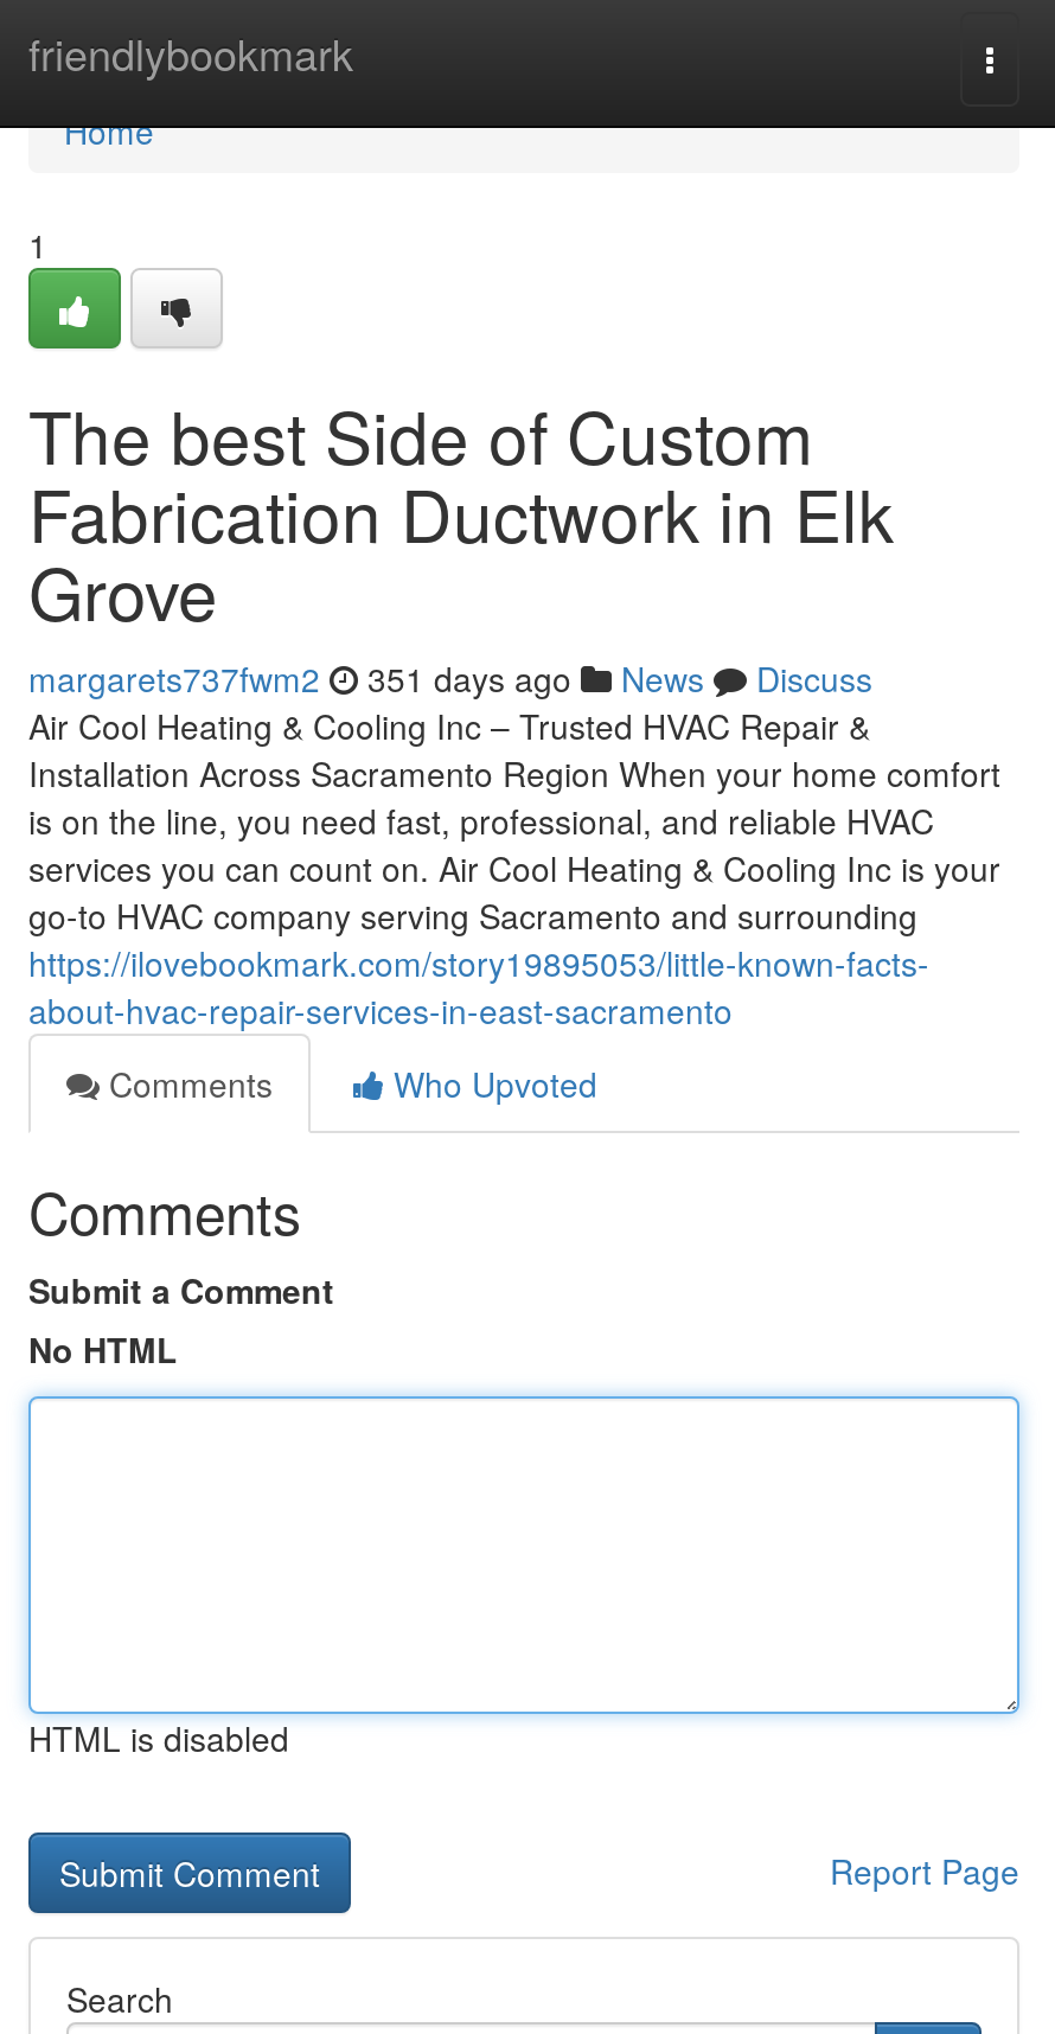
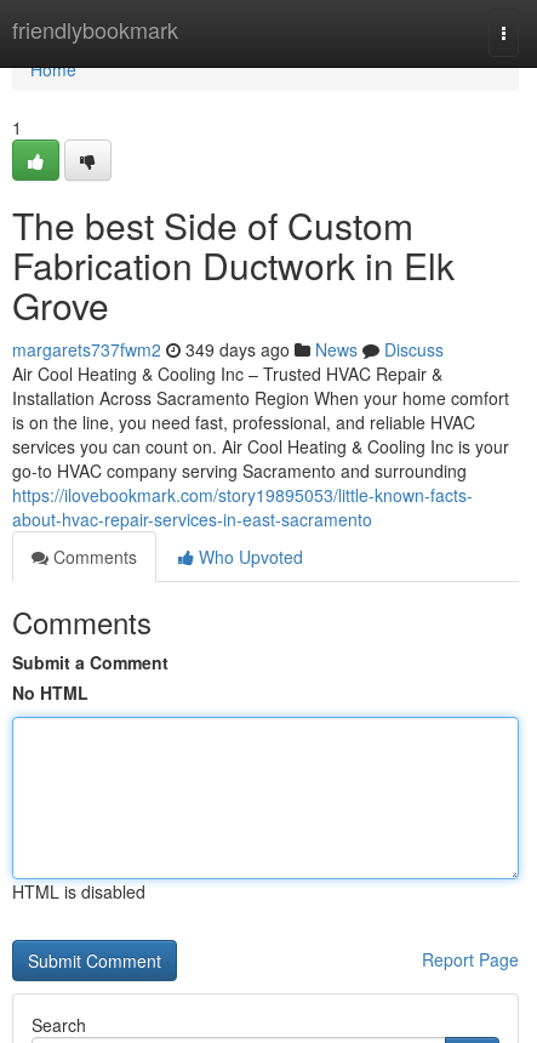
- margarets737fwm2 351 days ago News Discuss
+ margarets737fwm2 349 days ago News Discuss
